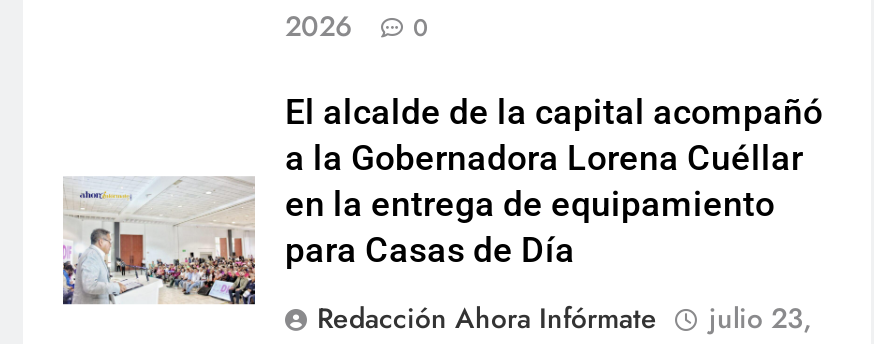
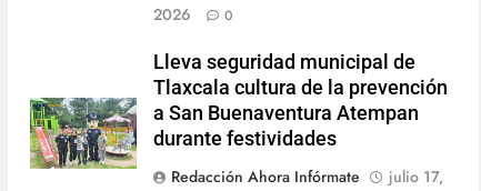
- [image]
- El alcalde de la capital acompañó
- a la Gobernadora Lorena Cuéllar
- en la entrega de equipamiento
- para Casas de Día
+ [image]
+ Lleva seguridad municipal de
+ Tlaxcala cultura de la prevención
+ a San Buenaventura Atempan
+ durante festividades

- Redacción Ahora Infórmate julio 23,
+ Redacción Ahora Infórmate julio 17,
